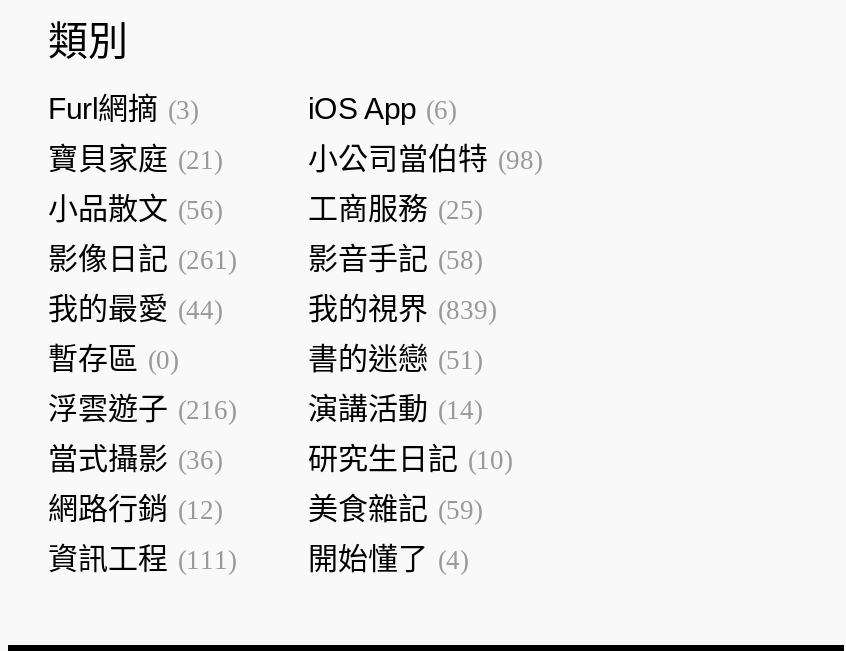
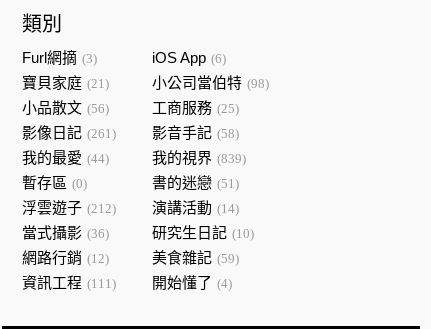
- 浮雲遊子 (216)
+ 浮雲遊子 (212)
